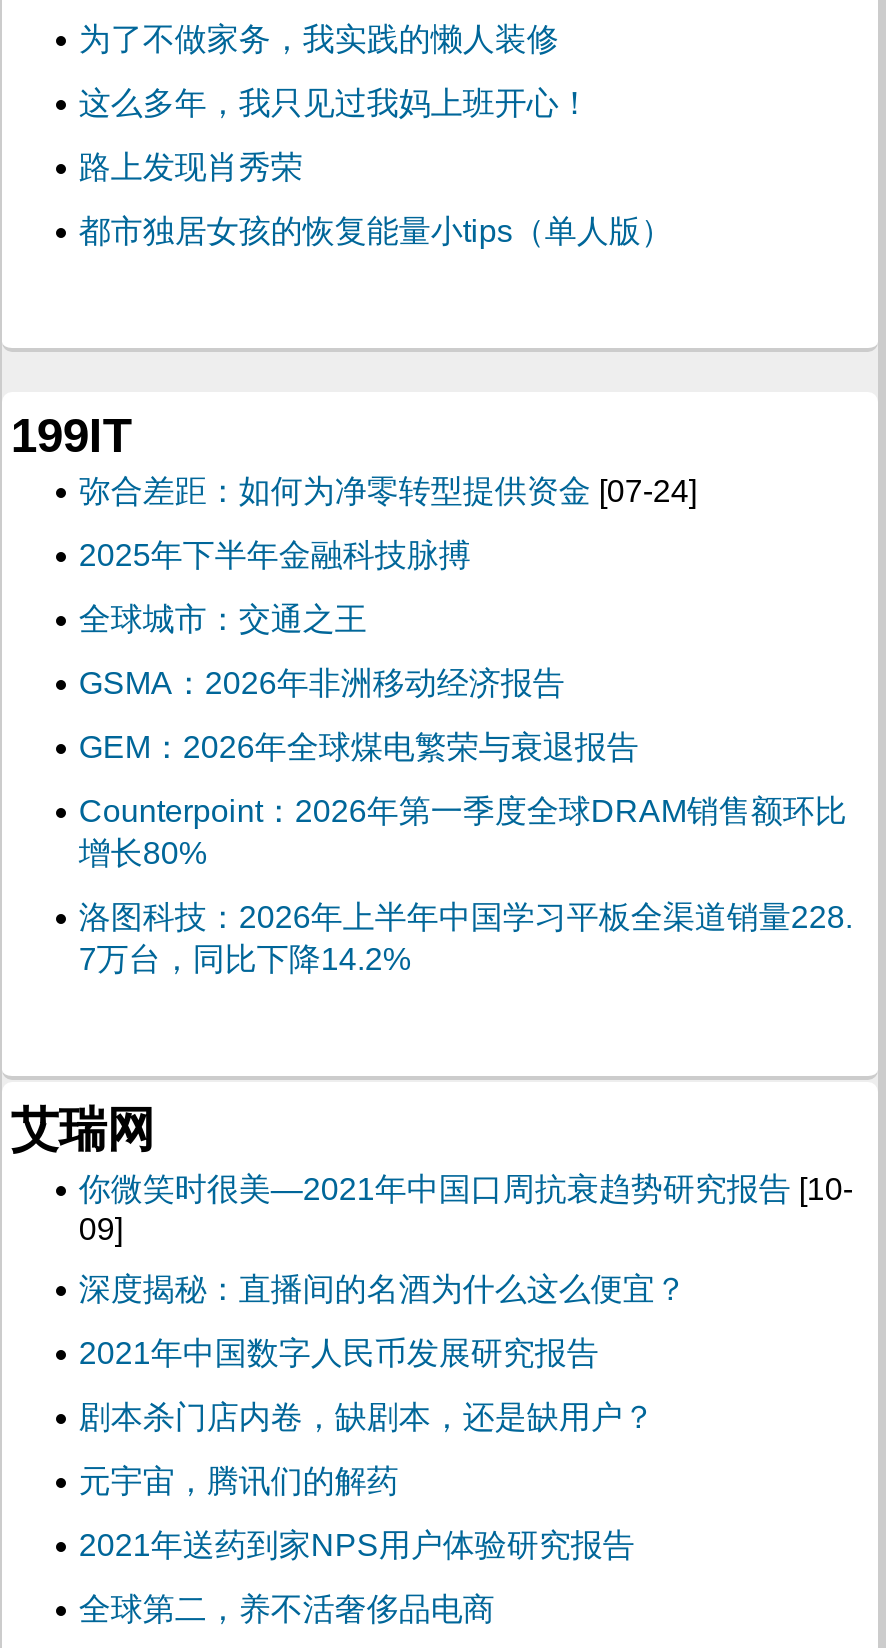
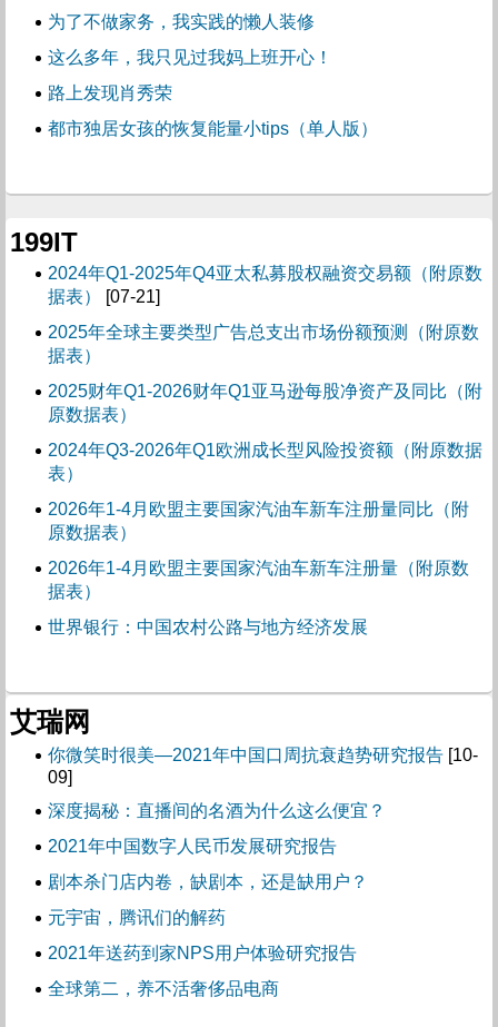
- 弥合差距：如何为净零转型提供资金[07-24]
+ 2024年Q1-2025年Q4亚太私募股权融资交易额（附原数
+ 据表）[07-21]

- 2025年下半年金融科技脉搏
+ 2025年全球主要类型广告总支出市场份额预测（附原数
+ 据表）

- 全球城市：交通之王
+ 2025财年Q1-2026财年Q1亚马逊每股净资产及同比（附
+ 原数据表）

- GSMA：2026年非洲移动经济报告
+ 2024年Q3-2026年Q1欧洲成长型风险投资额（附原数据
+ 表）

- GEM：2026年全球煤电繁荣与衰退报告
+ 2026年1-4月欧盟主要国家汽油车新车注册量同比（附
+ 原数据表）

- Counterpoint：2026年第一季度全球DRAM销售额环比
- 增长80%
+ 2026年1-4月欧盟主要国家汽油车新车注册量（附原数
+ 据表）

- 洛图科技：2026年上半年中国学习平板全渠道销量228.
- 7万台，同比下降14.2%
+ 世界银行：中国农村公路与地方经济发展
